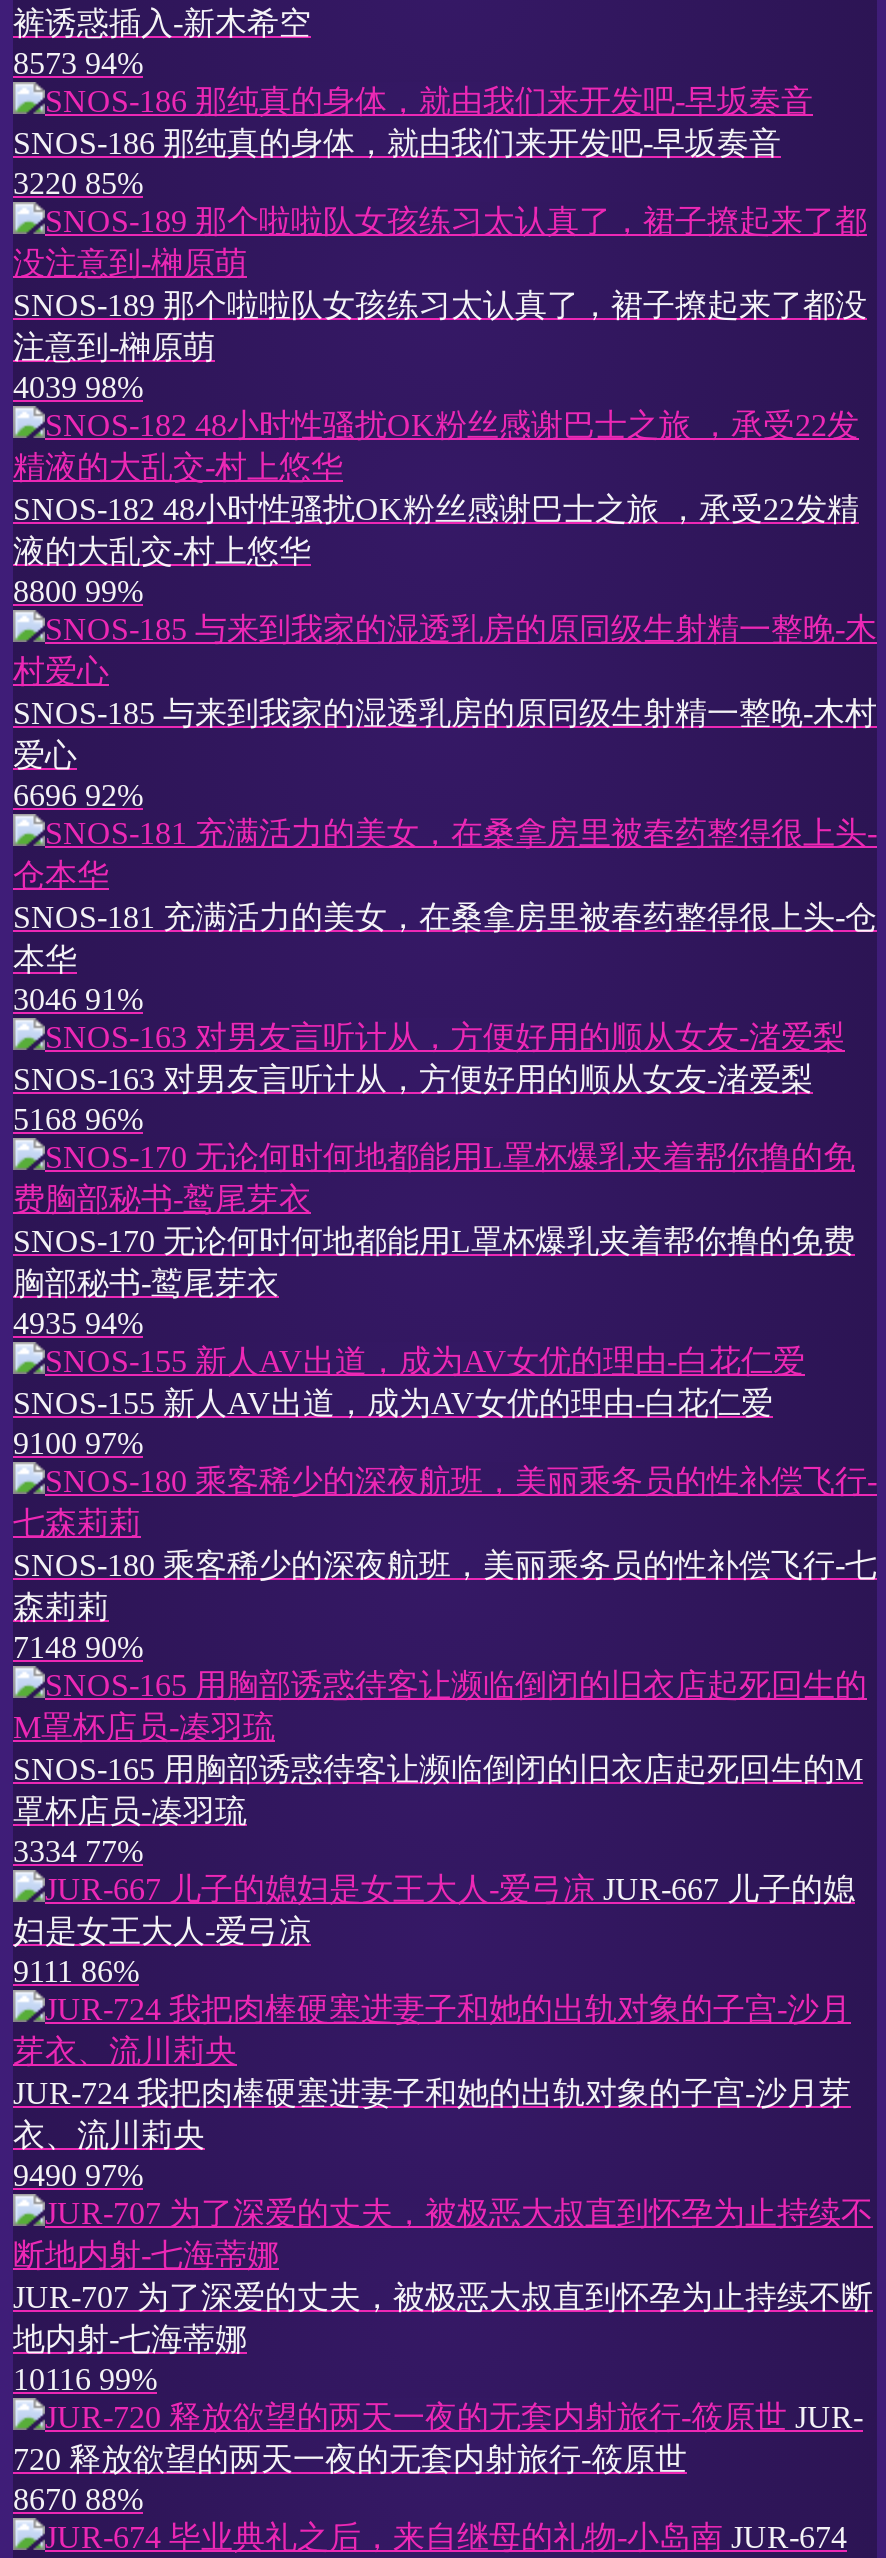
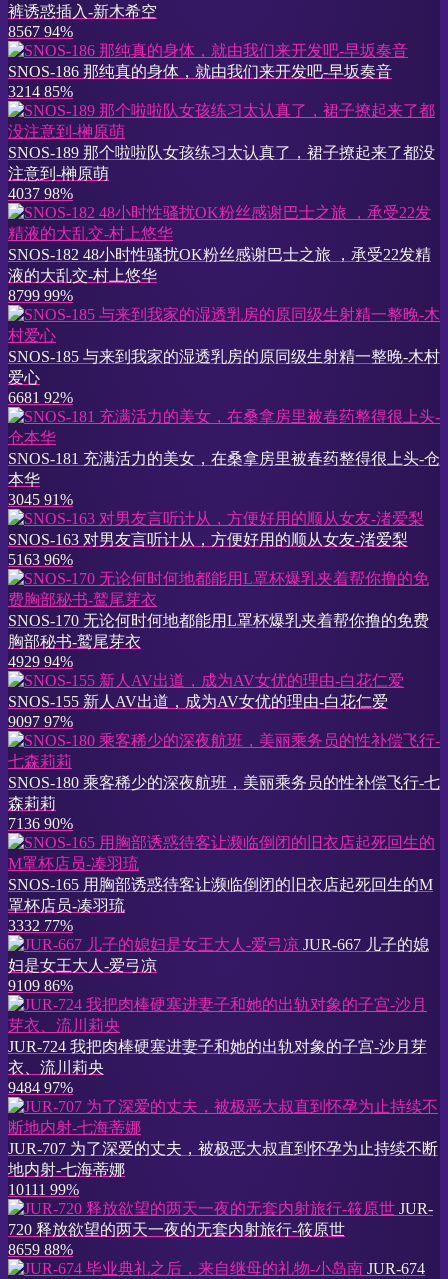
- 8573 94%
+ 8567 94%

- 3220 85%
+ 3214 85%

- 4039 98%
+ 4037 98%

- 8800 99%
+ 8799 99%

- 6696 92%
+ 6681 92%

- 3046 91%
+ 3045 91%

- 5168 96%
+ 5163 96%

- 4935 94%
+ 4929 94%

- 9100 97%
+ 9097 97%

- 7148 90%
+ 7136 90%

- 3334 77%
+ 3332 77%

- 9111 86%
+ 9109 86%

- 9490 97%
+ 9484 97%

- 10116 99%
+ 10111 99%

- 8670 88%
+ 8659 88%
